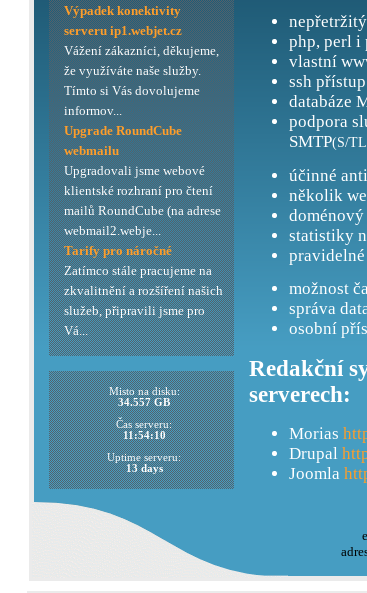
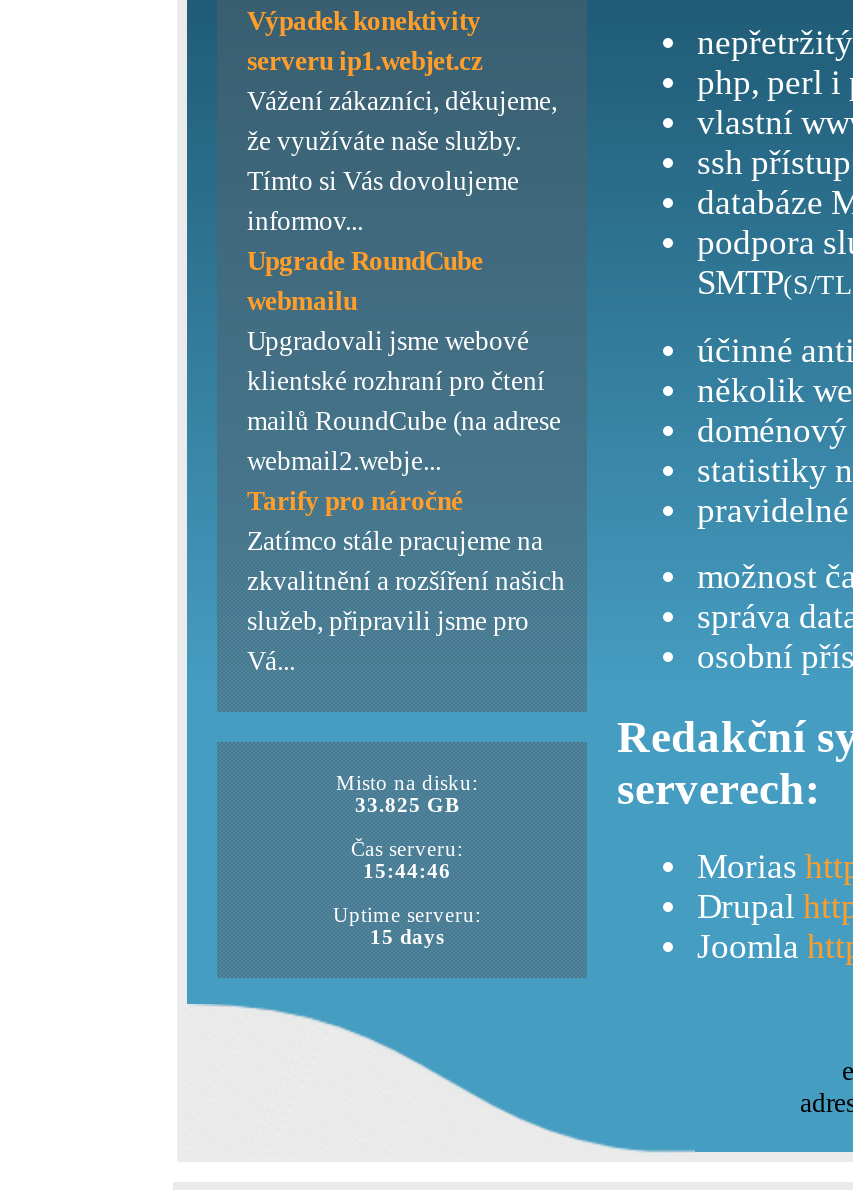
- 34.557 GB
+ 33.825 GB

- 11:54:10
+ 15:44:46

- 13 days
+ 15 days
